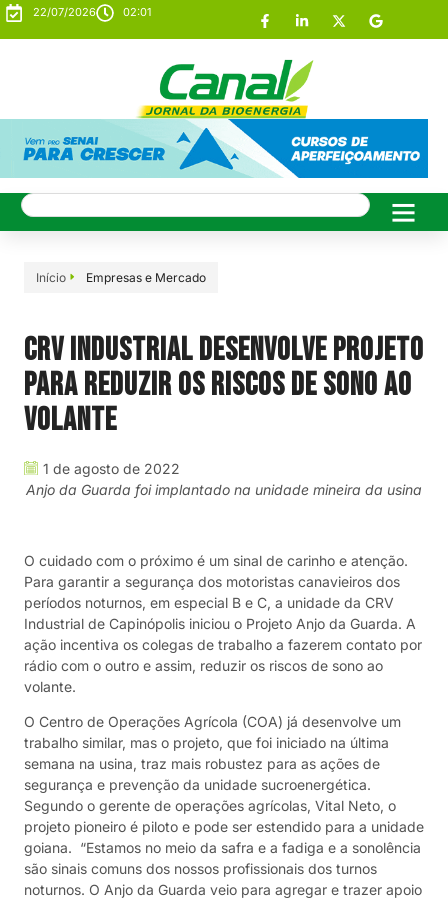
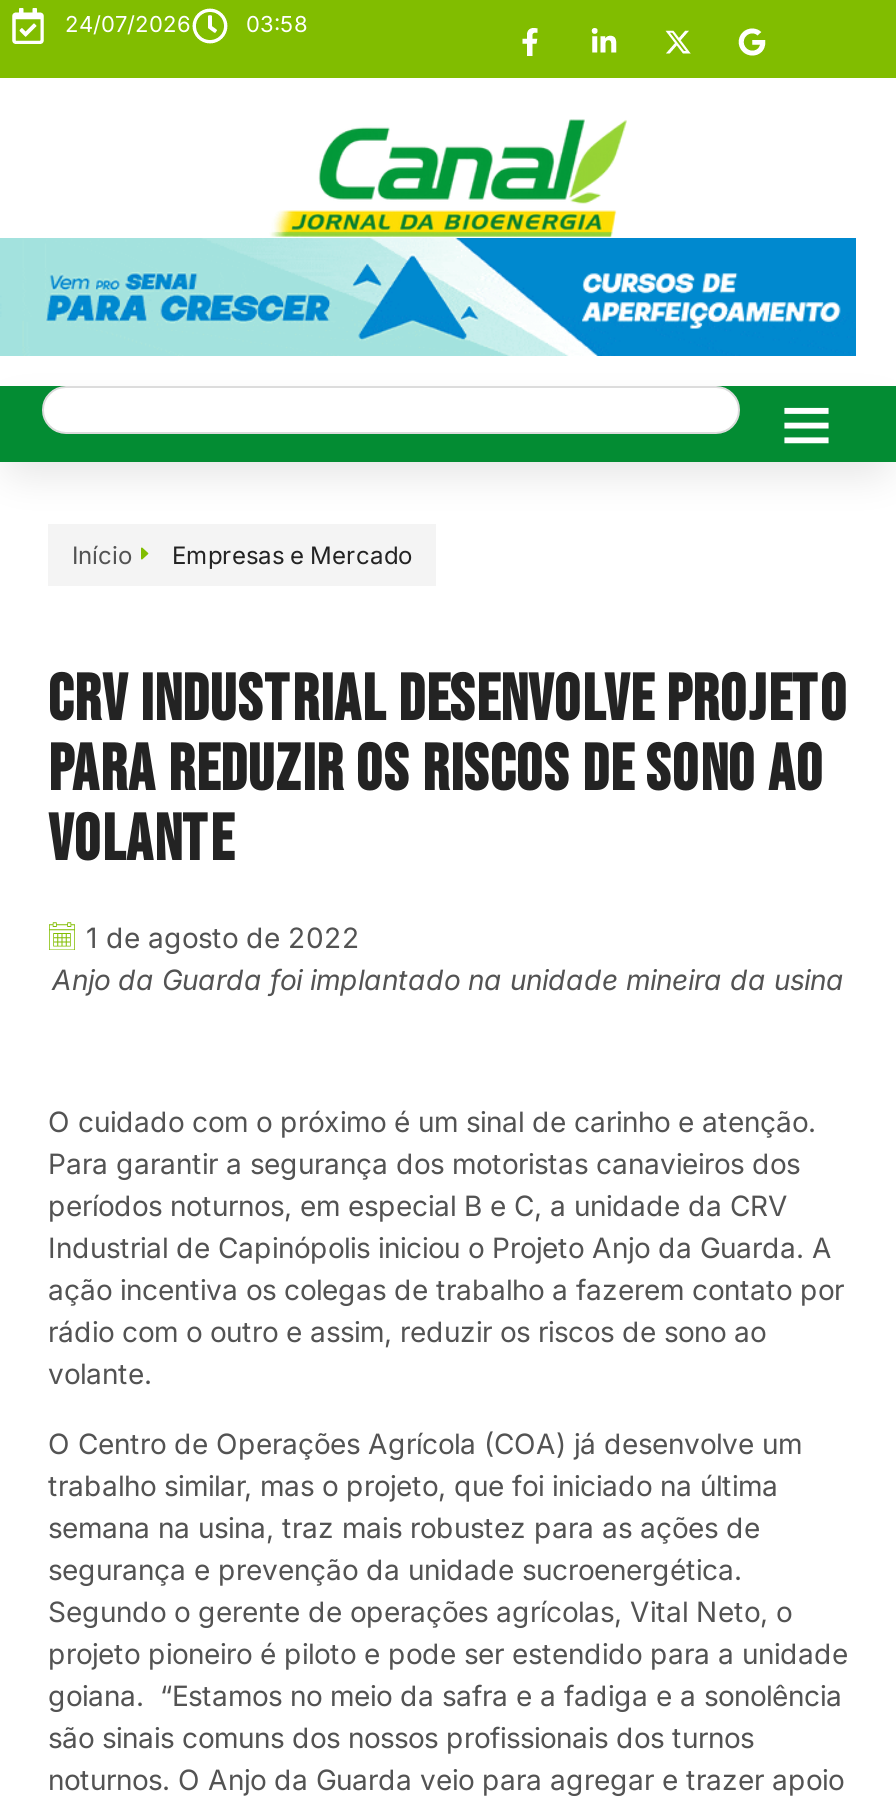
- 22/07/2026
+ 24/07/2026

- 02:01
+ 03:58
